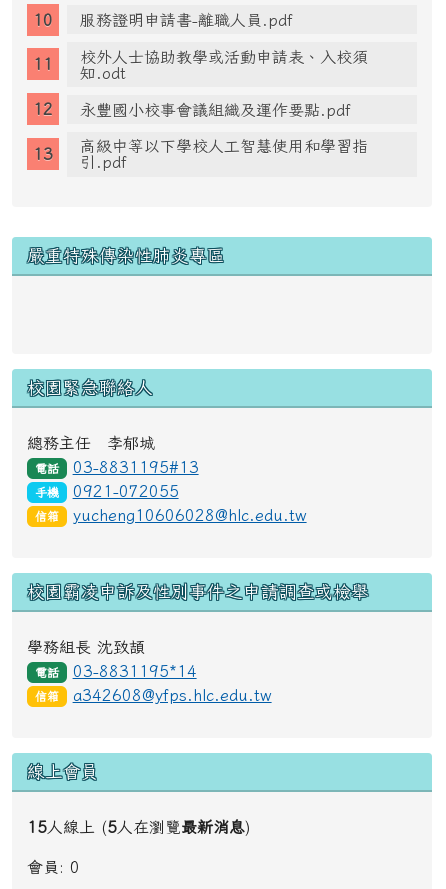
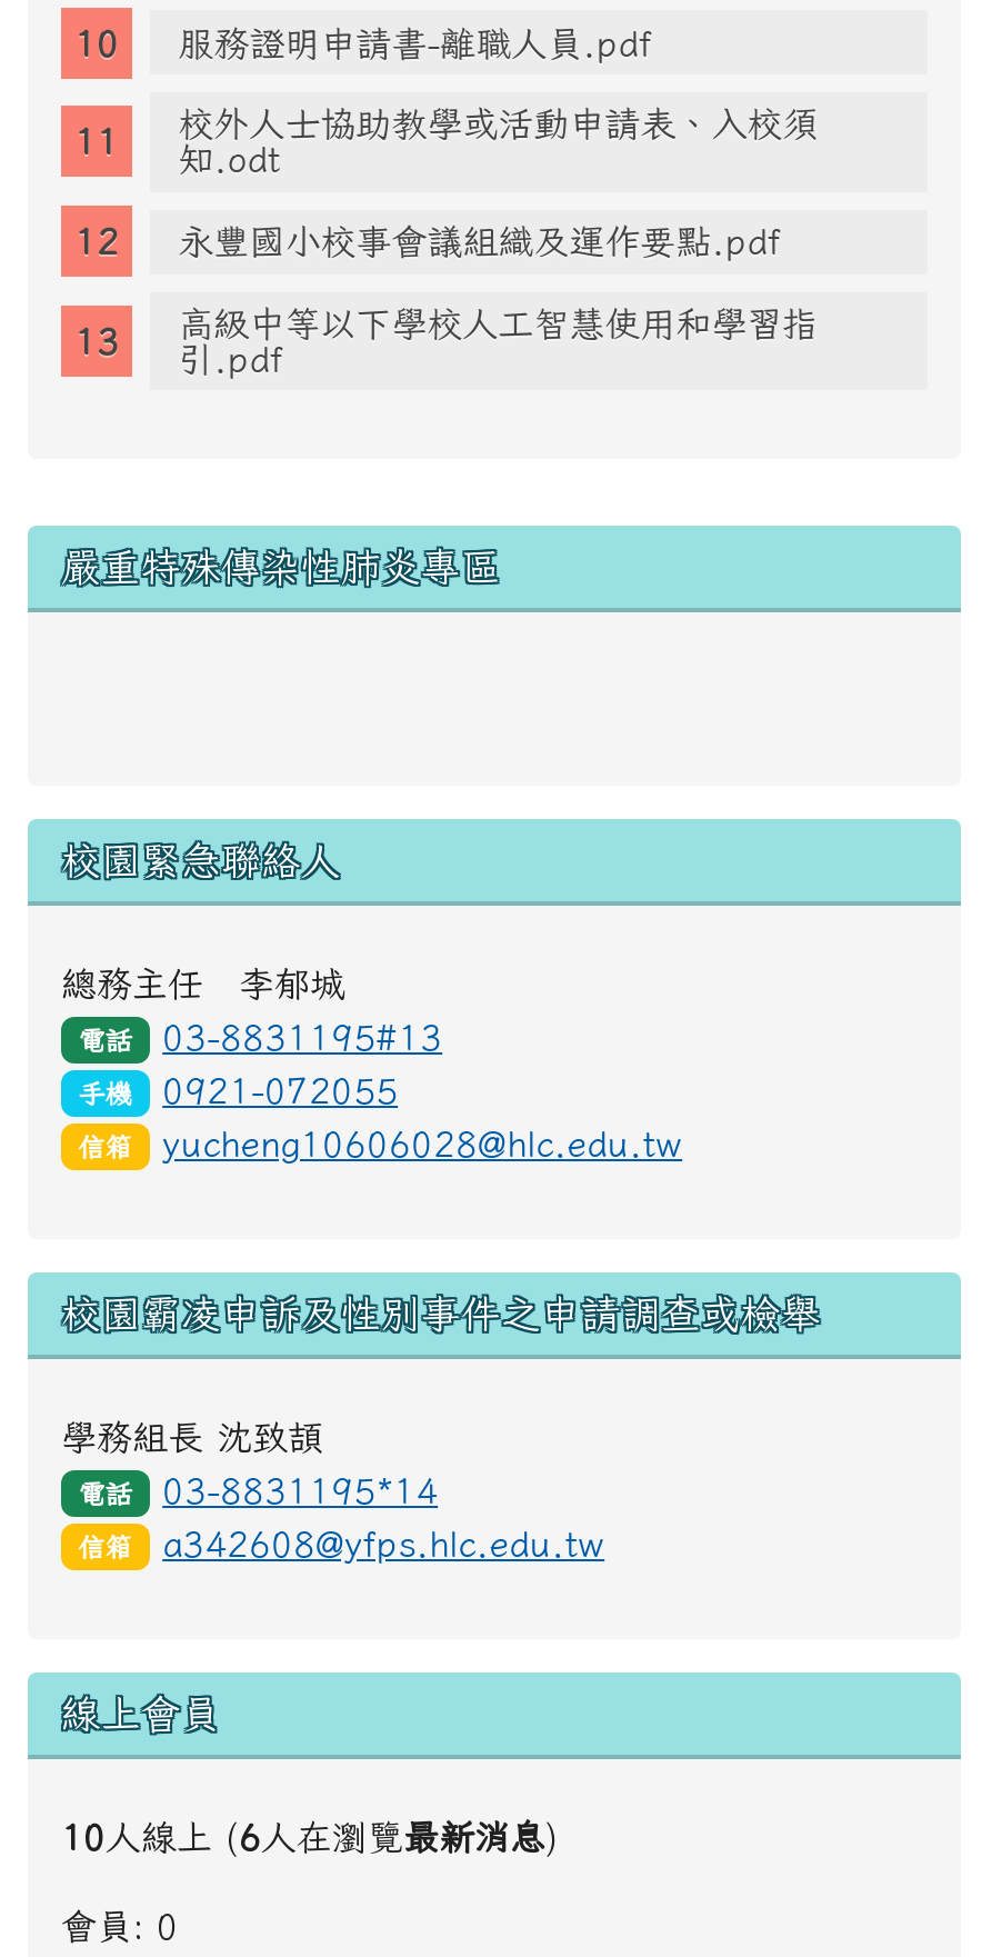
- 15人線上 (5人在瀏覽最新消息)
+ 10人線上 (6人在瀏覽最新消息)
